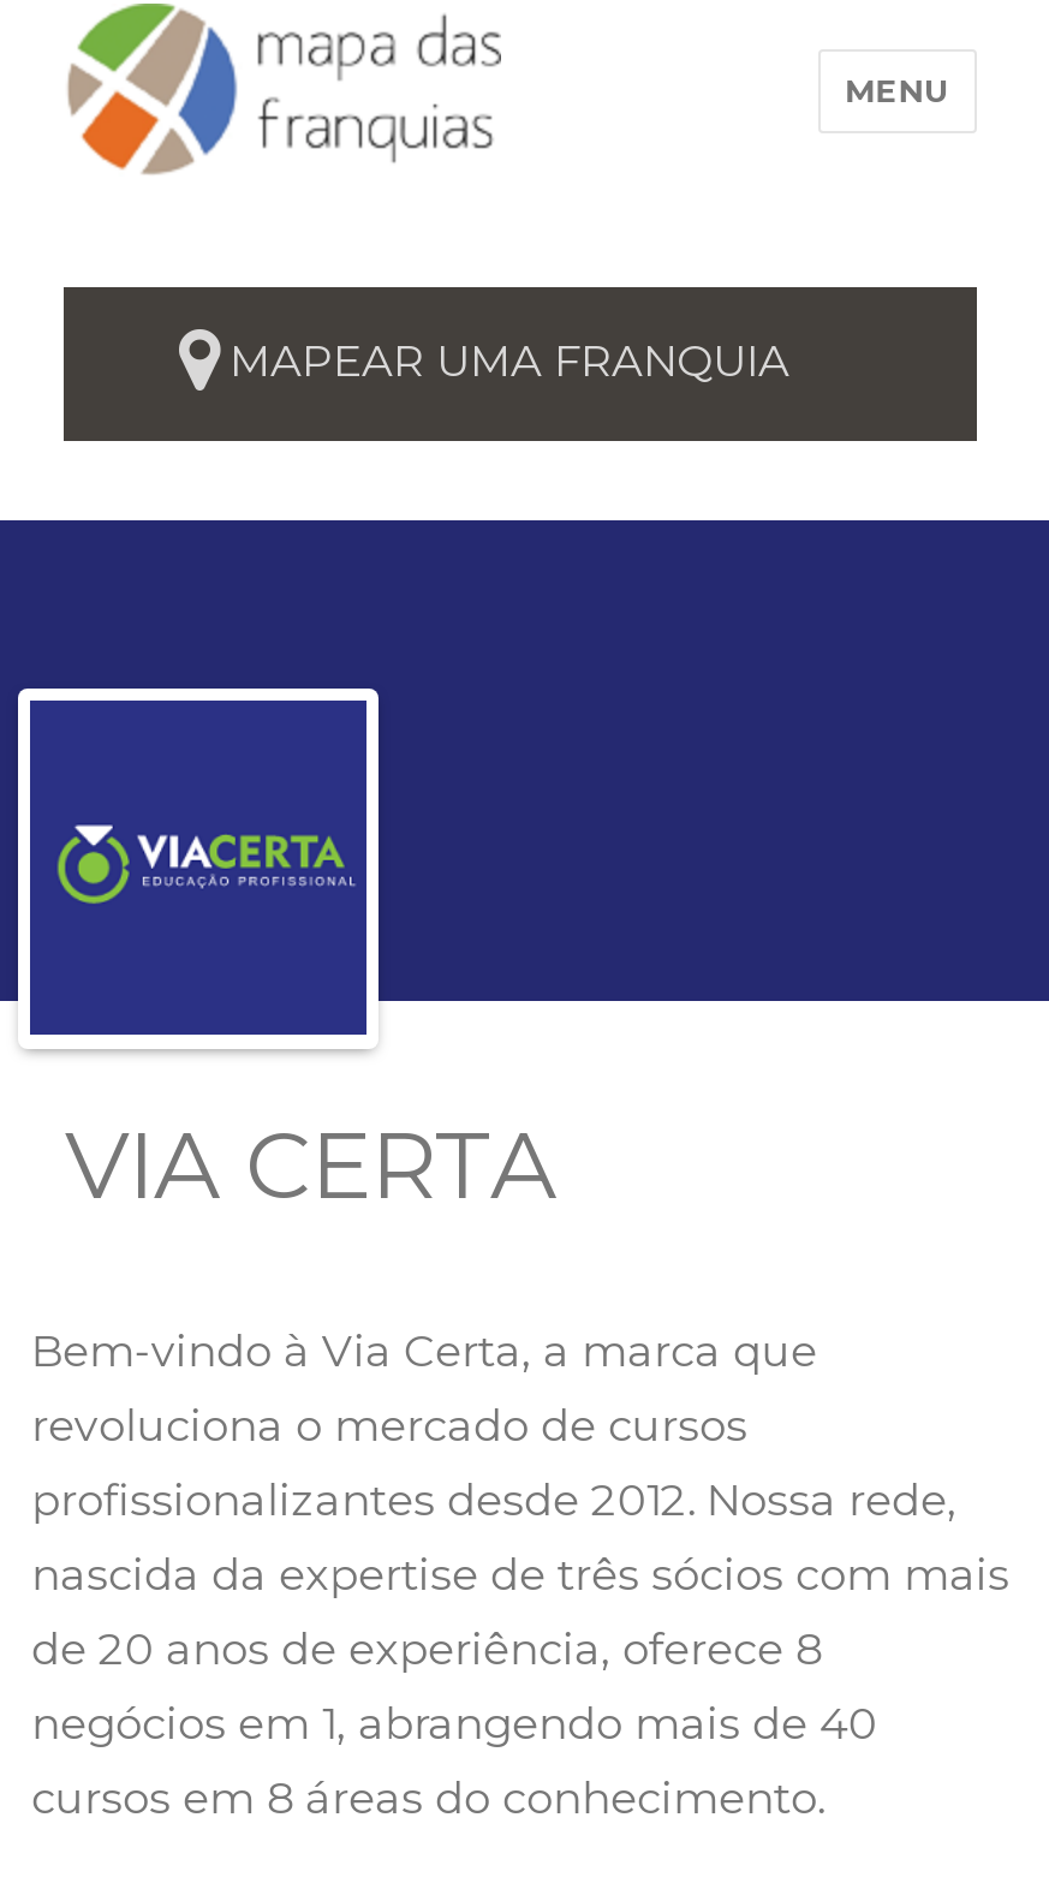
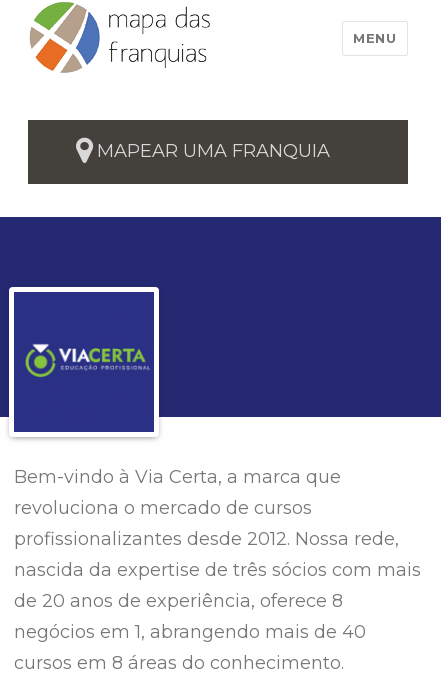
- VIA CERTA
